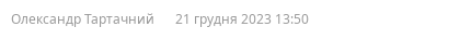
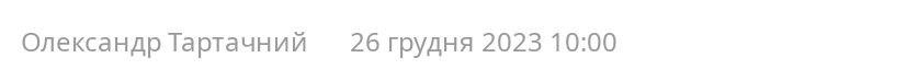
- Олександр Тартачний 21 грудня 2023 13:50
+ Олександр Тартачний 26 грудня 2023 10:00
